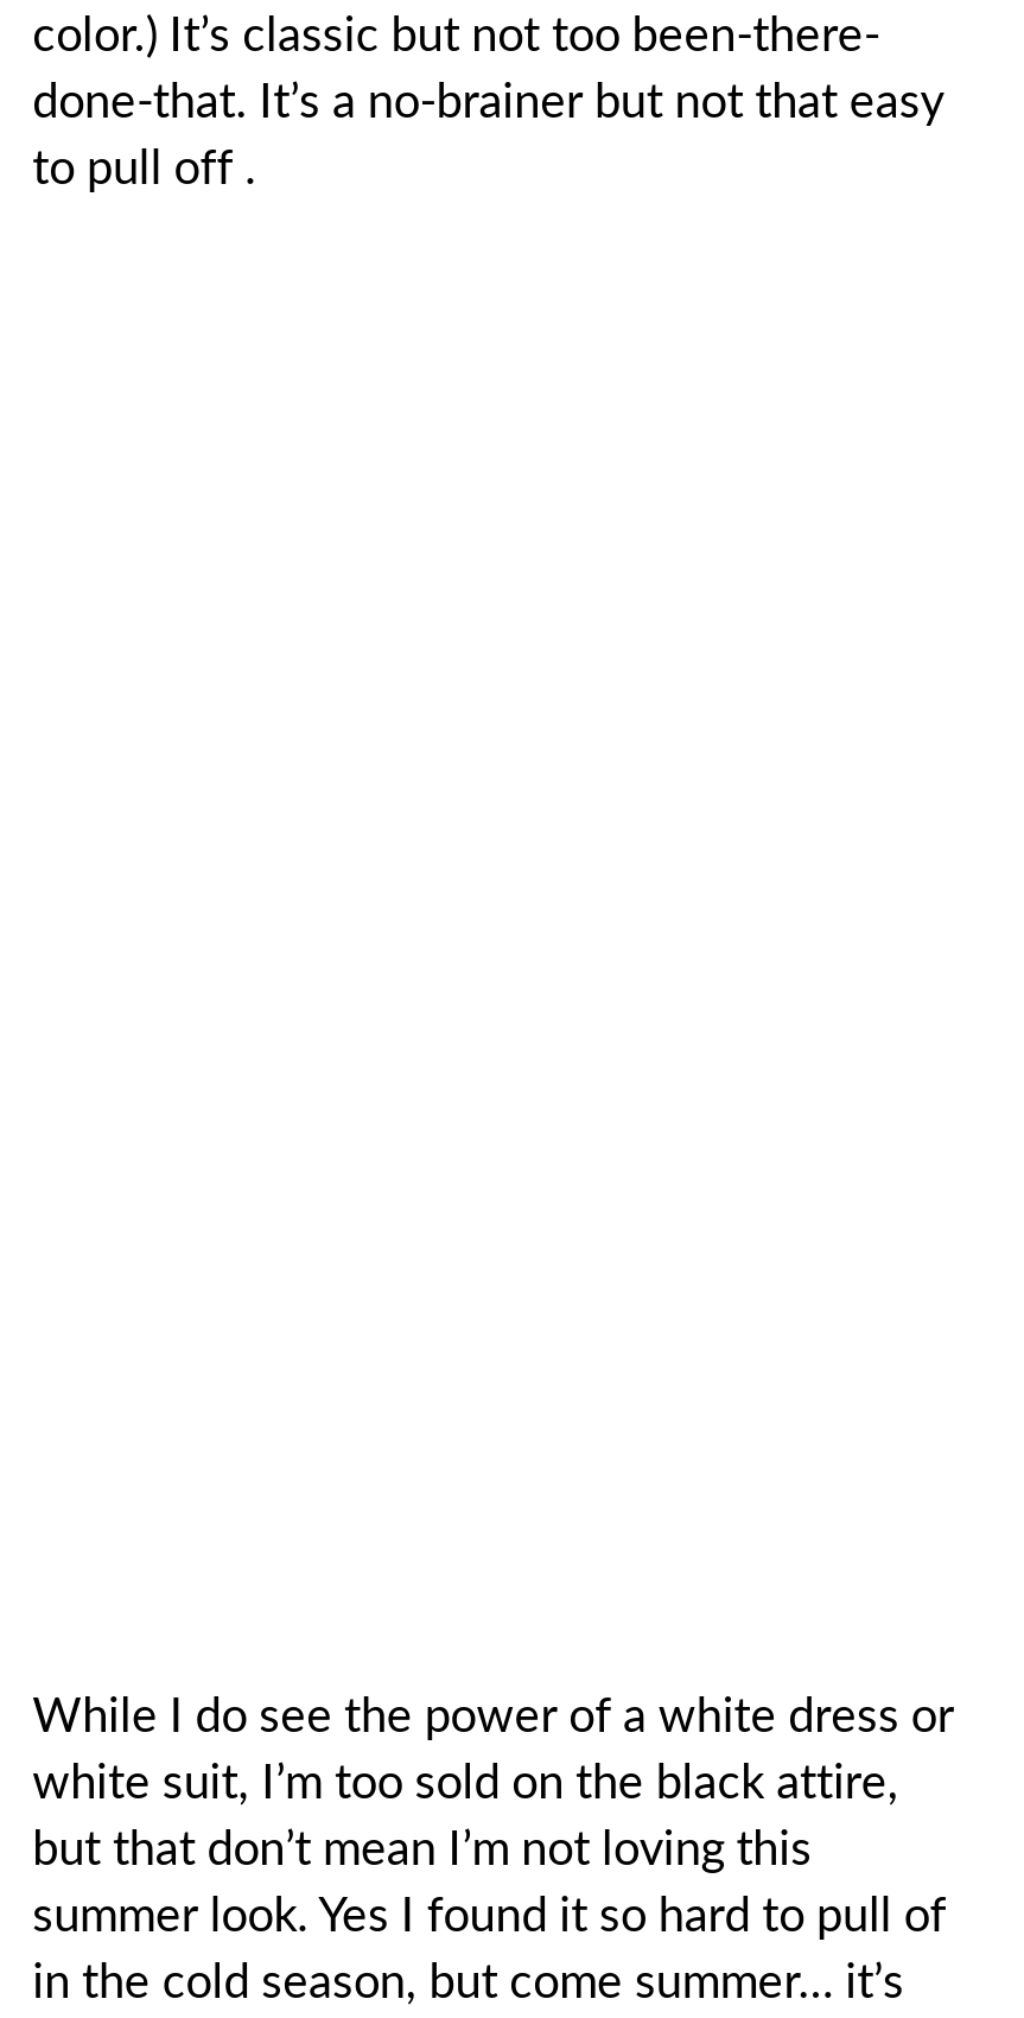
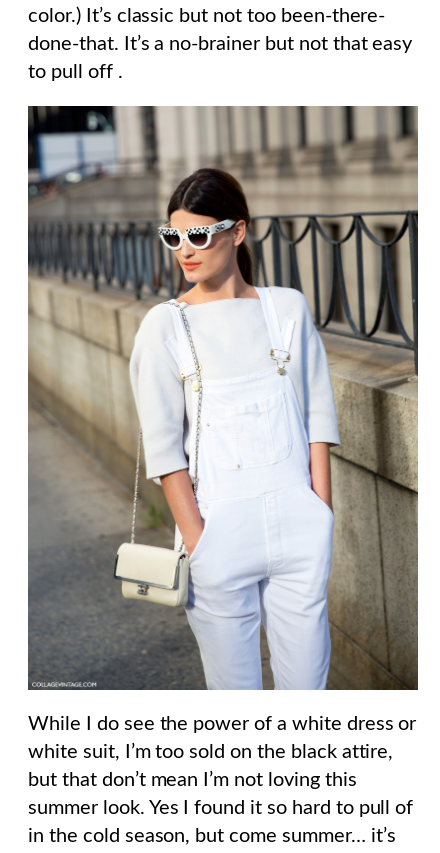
+ [image]
